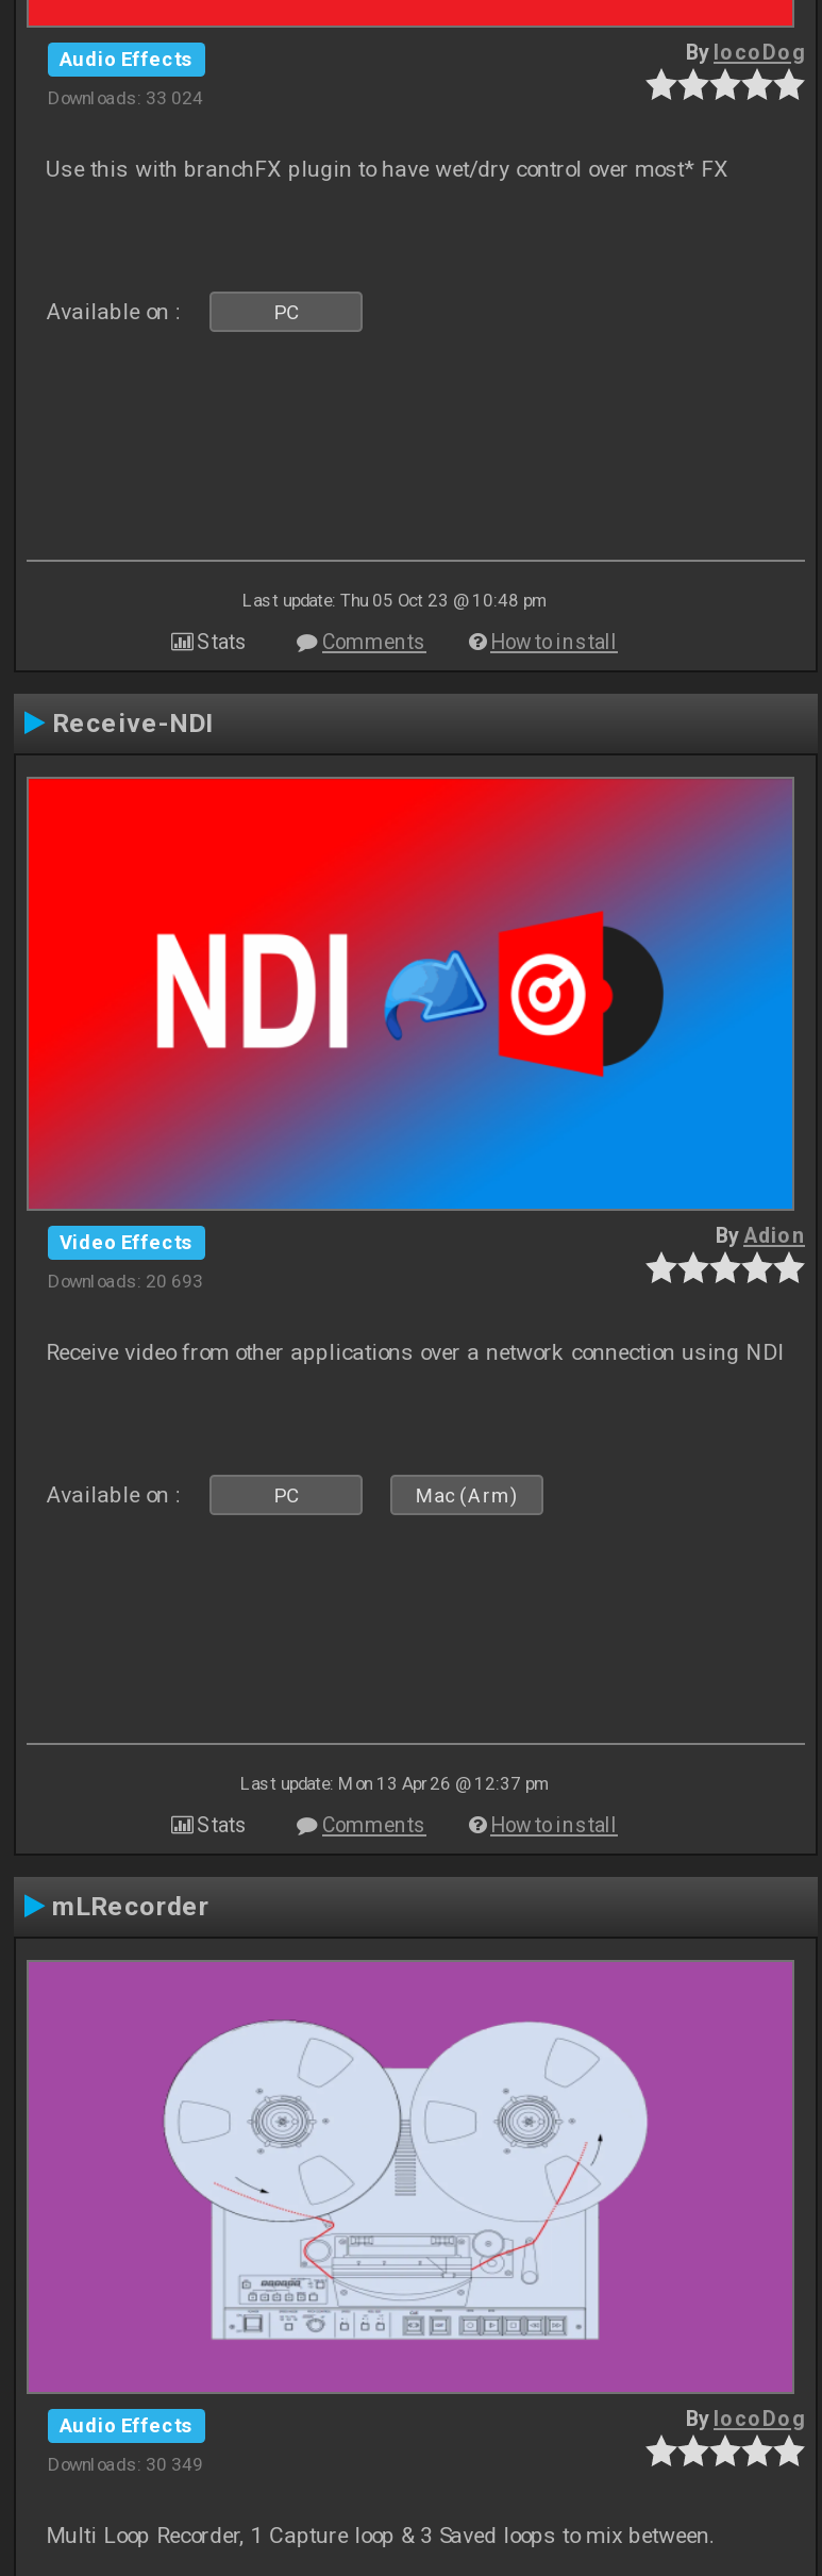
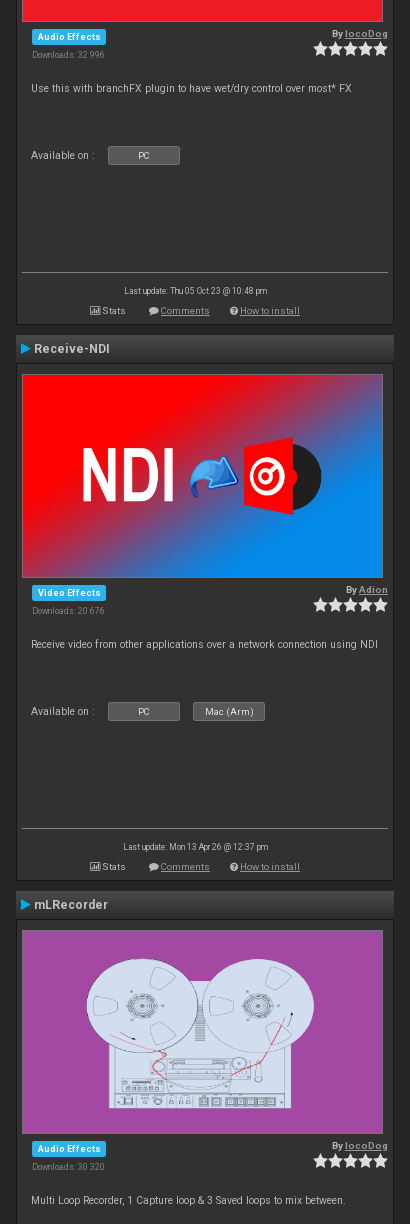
- Downloads: 33 024
+ Downloads: 32 996

- Downloads: 20 693
+ Downloads: 20 676

- Downloads: 30 349
+ Downloads: 30 320
